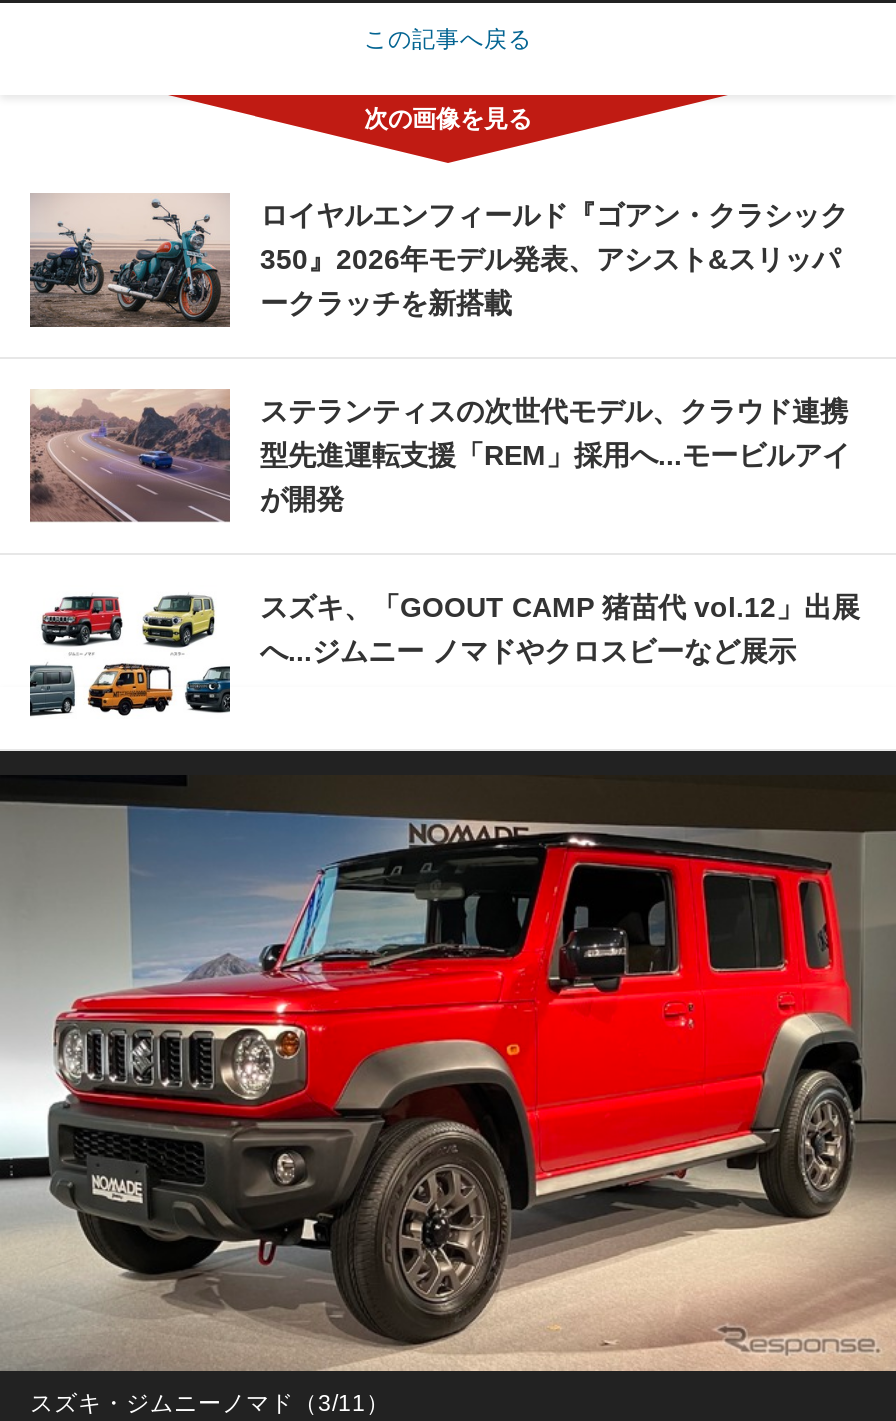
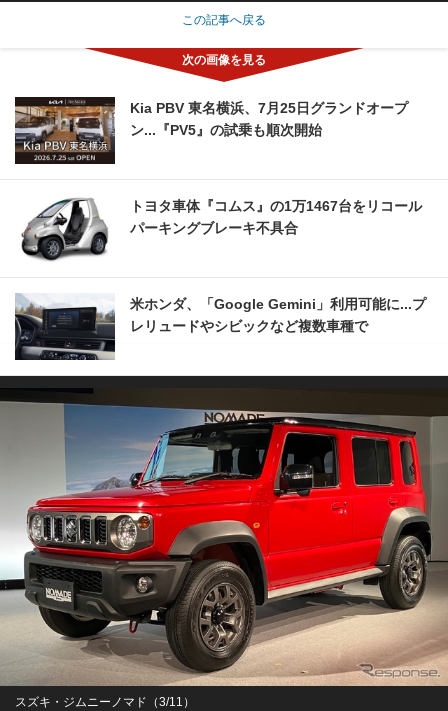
- [image]
- ロイヤルエンフィールド『ゴアン・クラシック
- 350』2026年モデル発表、アシスト&スリッパ
- ークラッチを新搭載
+ [image]
+ Kia PBV 東名横浜、7月25日グランドオープ
+ ン...『PV5』の試乗も順次開始

- [image]
- ステランティスの次世代モデル、クラウド連携
- 型先進運転支援「REM」採用へ...モービルアイ
- が開発
+ [image]
+ トヨタ車体『コムス』の1万1467台をリコール
+ パーキングブレーキ不具合

- [image]
- スズキ、「GOOUT CAMP 猪苗代 vol.12」出展
- へ...ジムニー ノマドやクロスビーなど展示
+ [image]
+ 米ホンダ、「Google Gemini」利用可能に...プ
+ レリュードやシビックなど複数車種で
